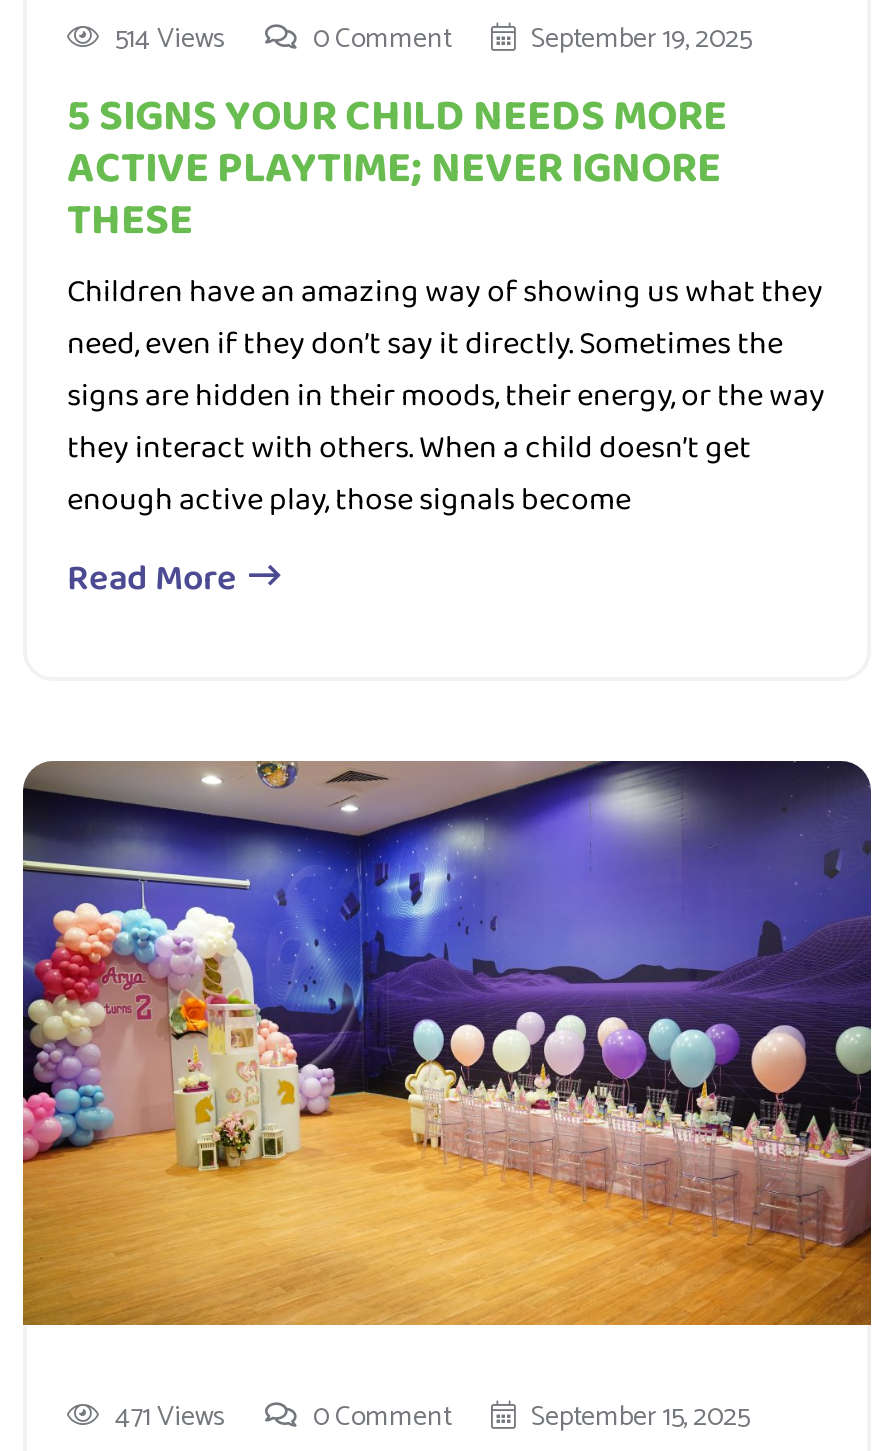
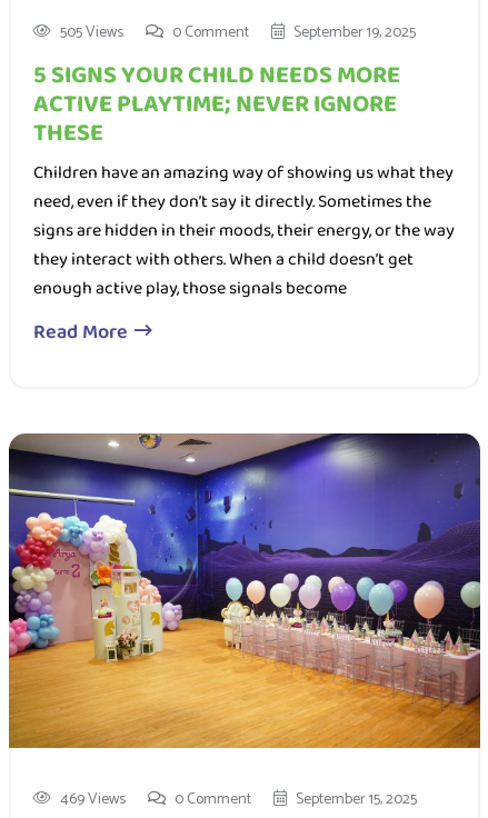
- 514 Views
+ 505 Views

- 471 Views
+ 469 Views
